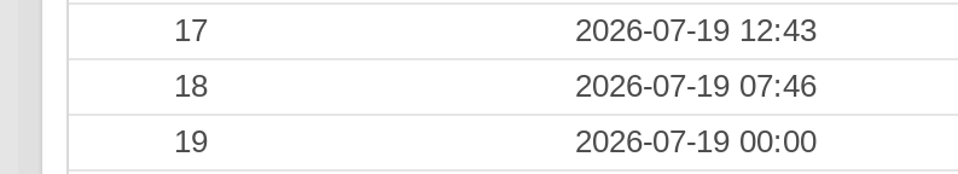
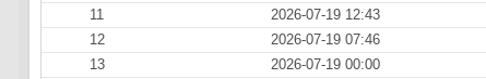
- 17
+ 11

- 18
+ 12

- 19
+ 13
